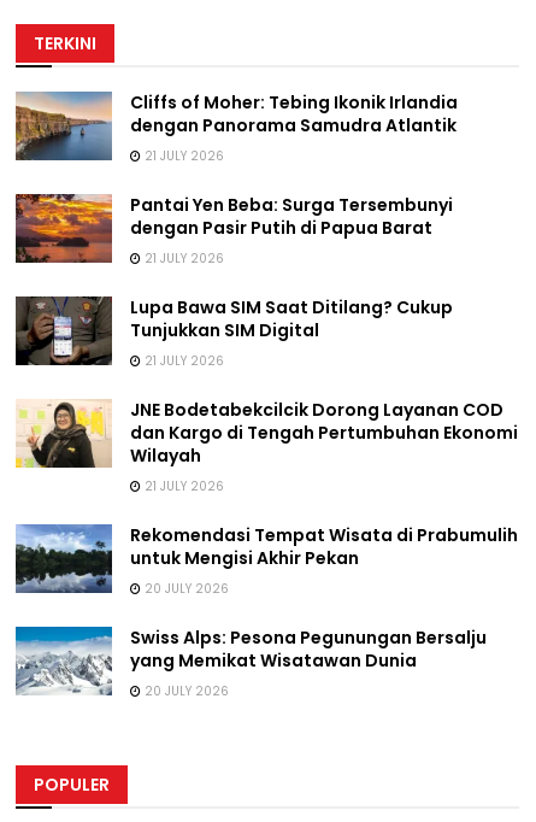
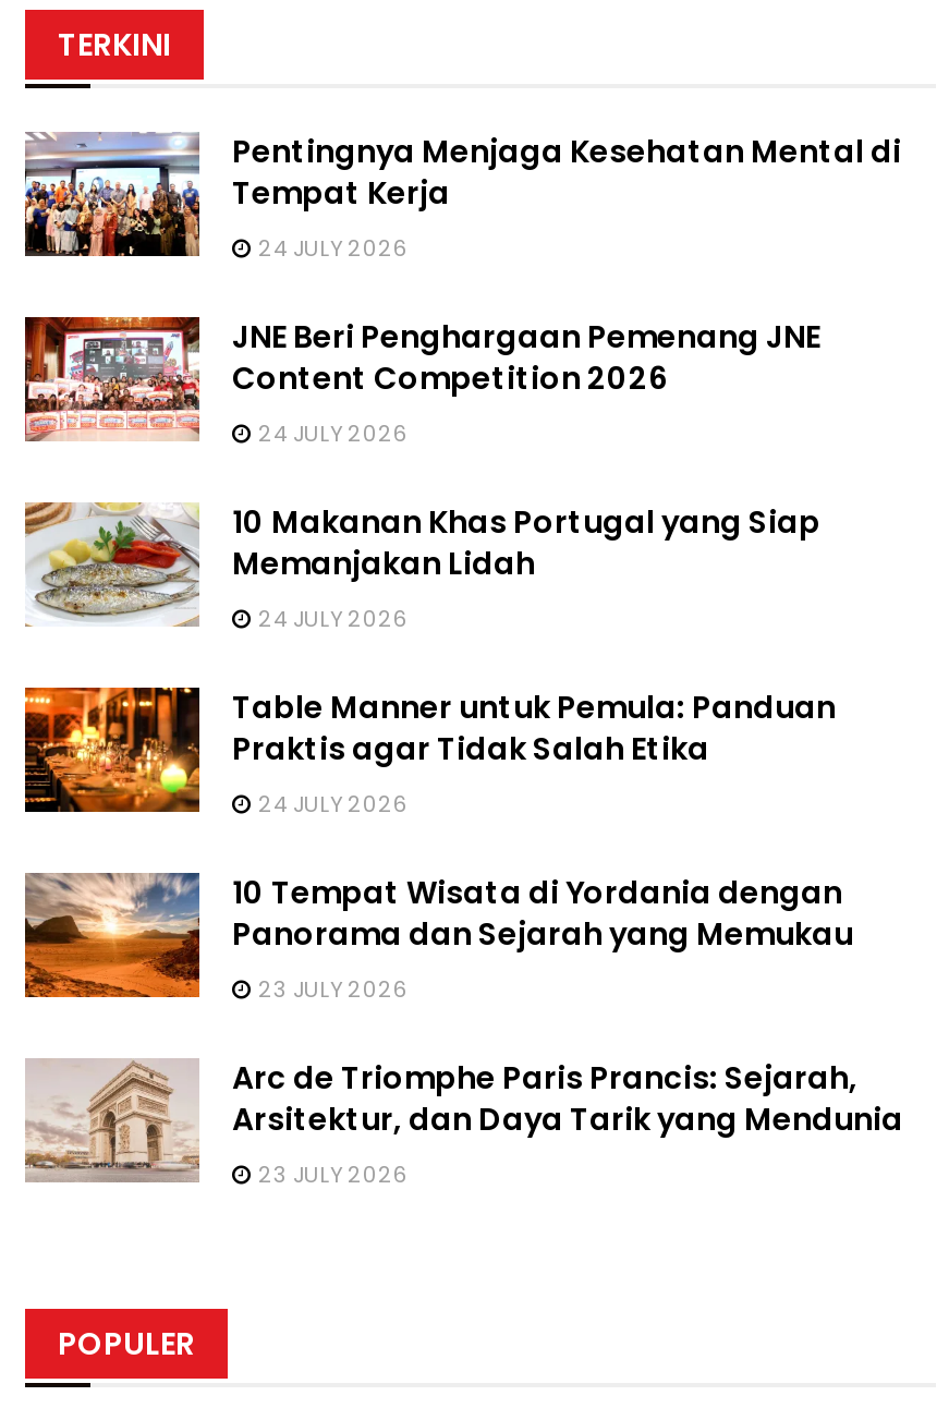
- [image]
- Cliffs of Moher: Tebing Ikonik Irlandia
- dengan Panorama Samudra Atlantik
- 21 JULY 2026
+ [image]
+ Pentingnya Menjaga Kesehatan Mental di
+ Tempat Kerja
+ 24 JULY 2026

- [image]
- Pantai Yen Beba: Surga Tersembunyi
- dengan Pasir Putih di Papua Barat
- 21 JULY 2026
+ [image]
+ JNE Beri Penghargaan Pemenang JNE
+ Content Competition 2026
+ 24 JULY 2026

- [image]
- Lupa Bawa SIM Saat Ditilang? Cukup
- Tunjukkan SIM Digital
- 21 JULY 2026
+ [image]
+ 10 Makanan Khas Portugal yang Siap
+ Memanjakan Lidah
+ 24 JULY 2026

- [image]
- JNE Bodetabekcilcik Dorong Layanan COD
- dan Kargo di Tengah Pertumbuhan Ekonomi
- Wilayah
- 21 JULY 2026
+ [image]
+ Table Manner untuk Pemula: Panduan
+ Praktis agar Tidak Salah Etika
+ 24 JULY 2026

- [image]
- Rekomendasi Tempat Wisata di Prabumulih
- untuk Mengisi Akhir Pekan
- 20 JULY 2026
+ [image]
+ 10 Tempat Wisata di Yordania dengan
+ Panorama dan Sejarah yang Memukau
+ 23 JULY 2026

- [image]
- Swiss Alps: Pesona Pegunungan Bersalju
- yang Memikat Wisatawan Dunia
- 20 JULY 2026
+ [image]
+ Arc de Triomphe Paris Prancis: Sejarah,
+ Arsitektur, dan Daya Tarik yang Mendunia
+ 23 JULY 2026
